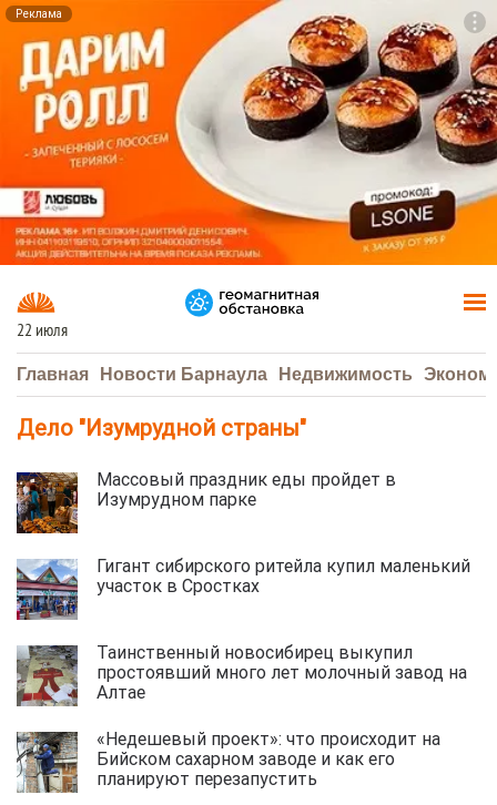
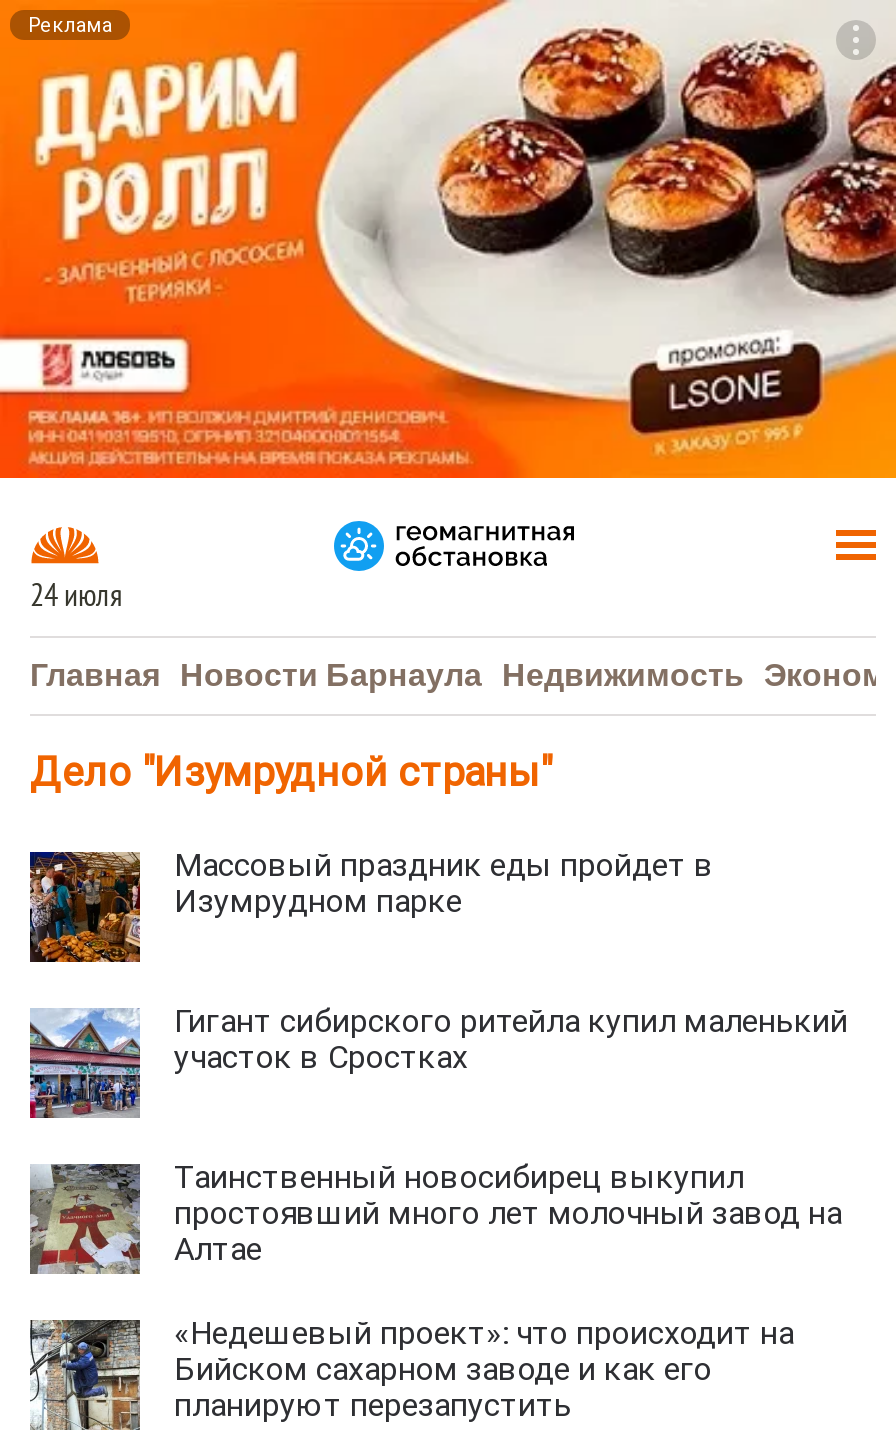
- 22 июля
+ 24 июля
